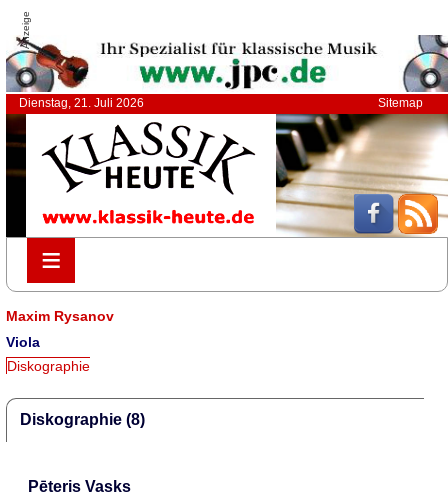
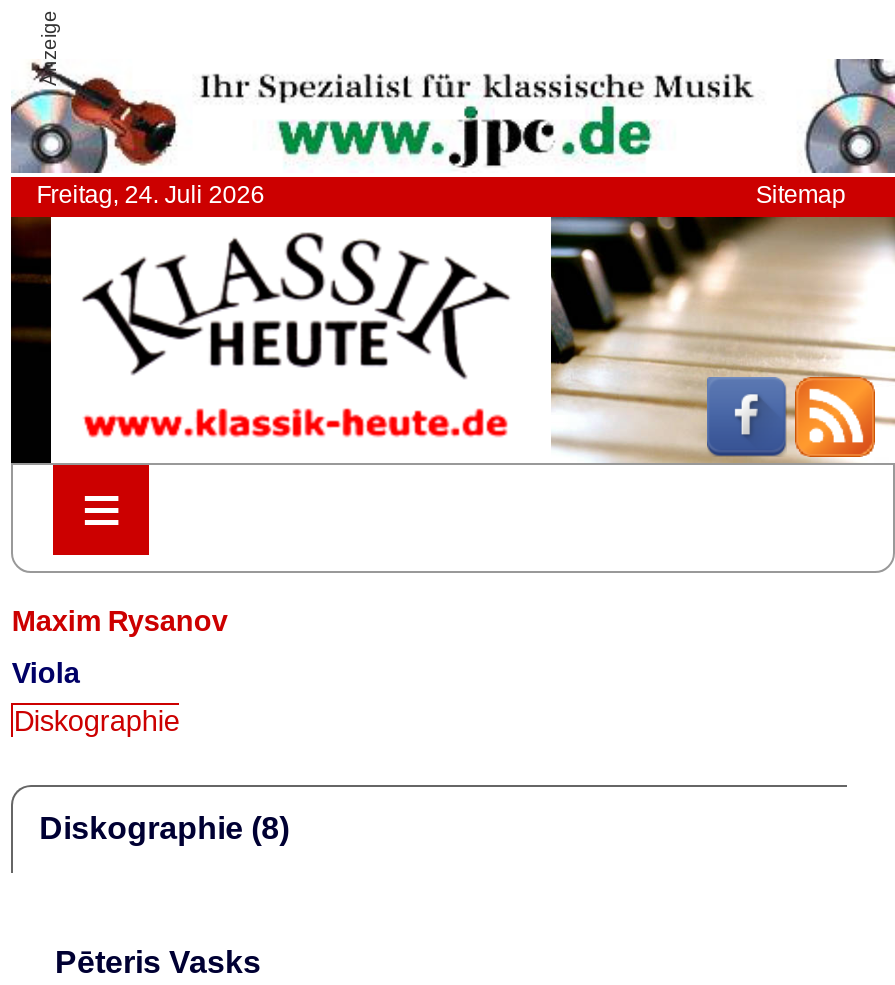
- Dienstag, 21. Juli 2026
+ Freitag, 24. Juli 2026
